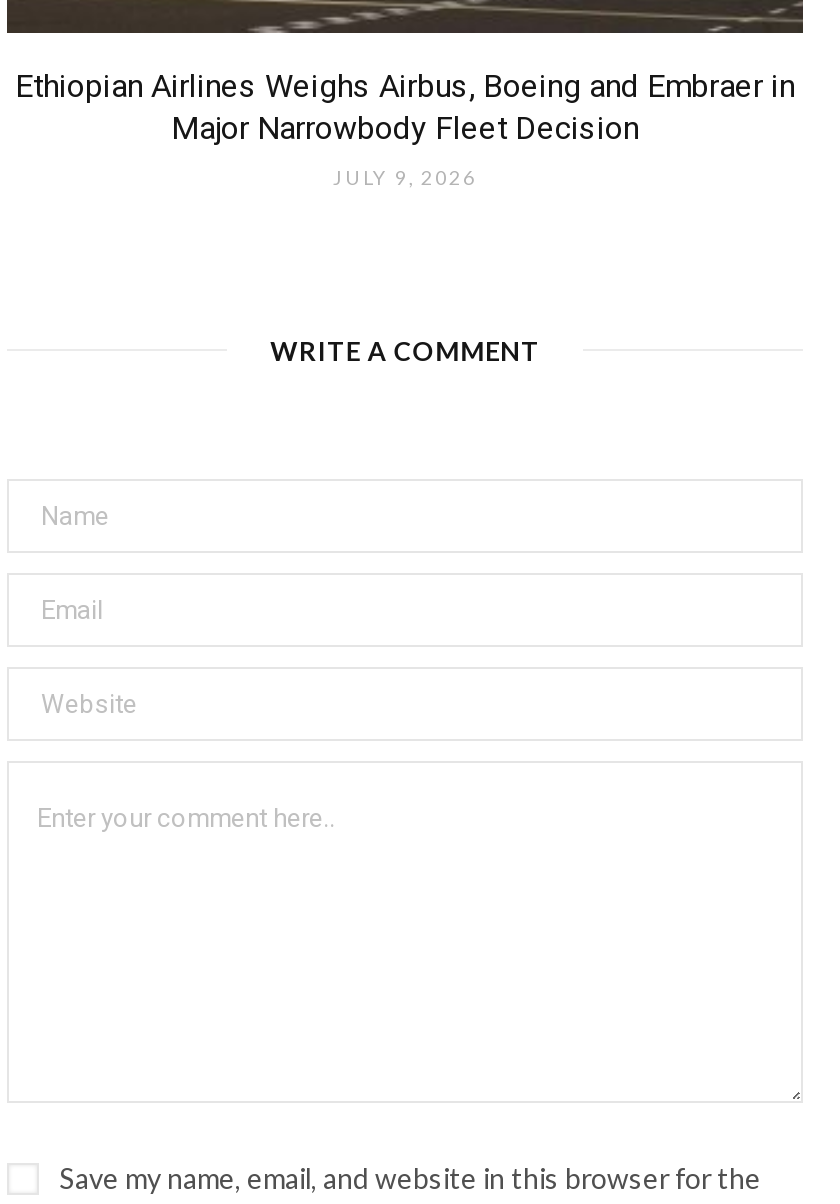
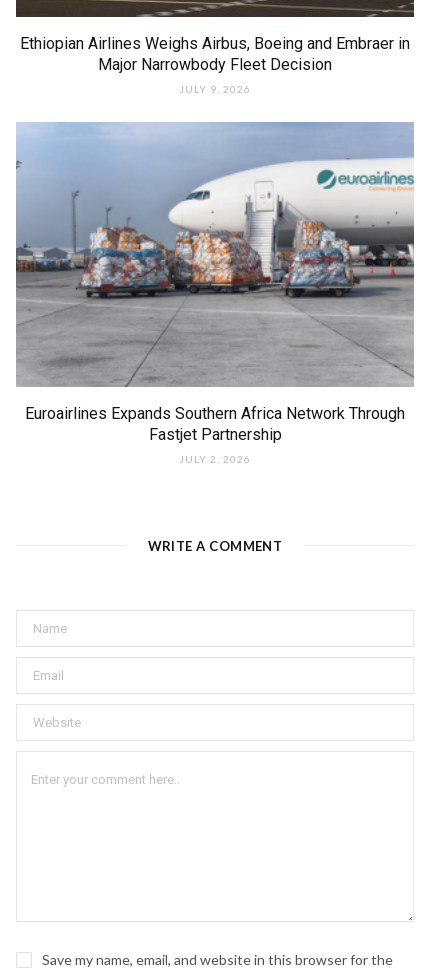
+ [image]
+ Euroairlines Expands Southern Africa Network Through
+ Fastjet Partnership
+ JULY 2, 2026
